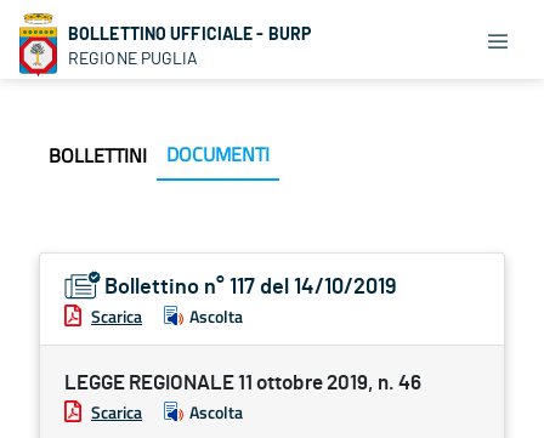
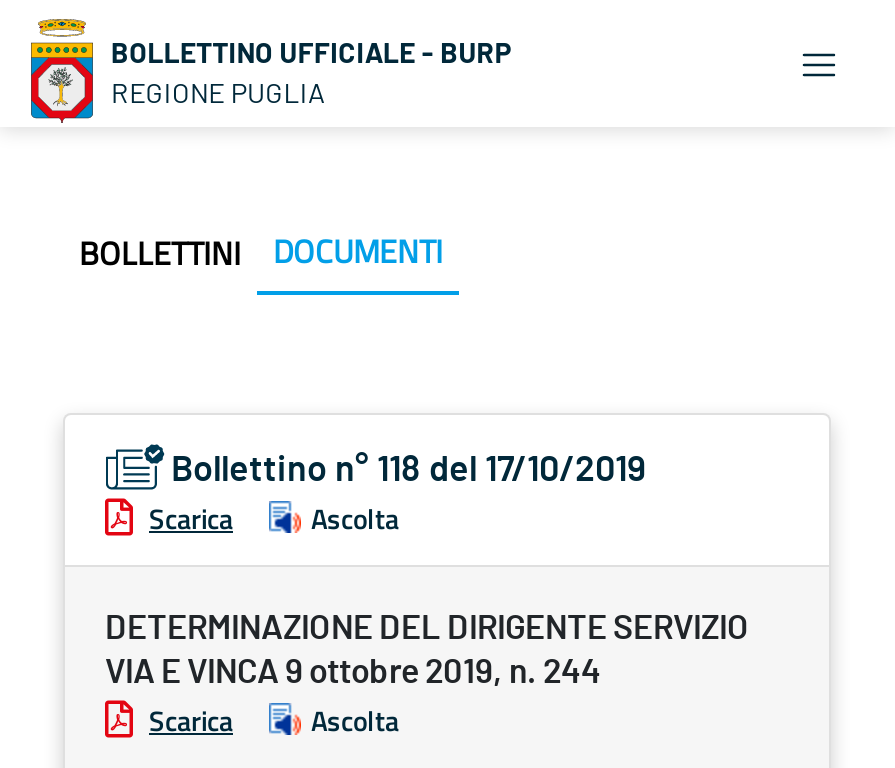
- Bollettino n° 117 del 14/10/2019
+ Bollettino n° 118 del 17/10/2019

- LEGGE REGIONALE 11 ottobre 2019, n. 46
+ DETERMINAZIONE DEL DIRIGENTE SERVIZIO
+ VIA E VINCA 9 ottobre 2019, n. 244
